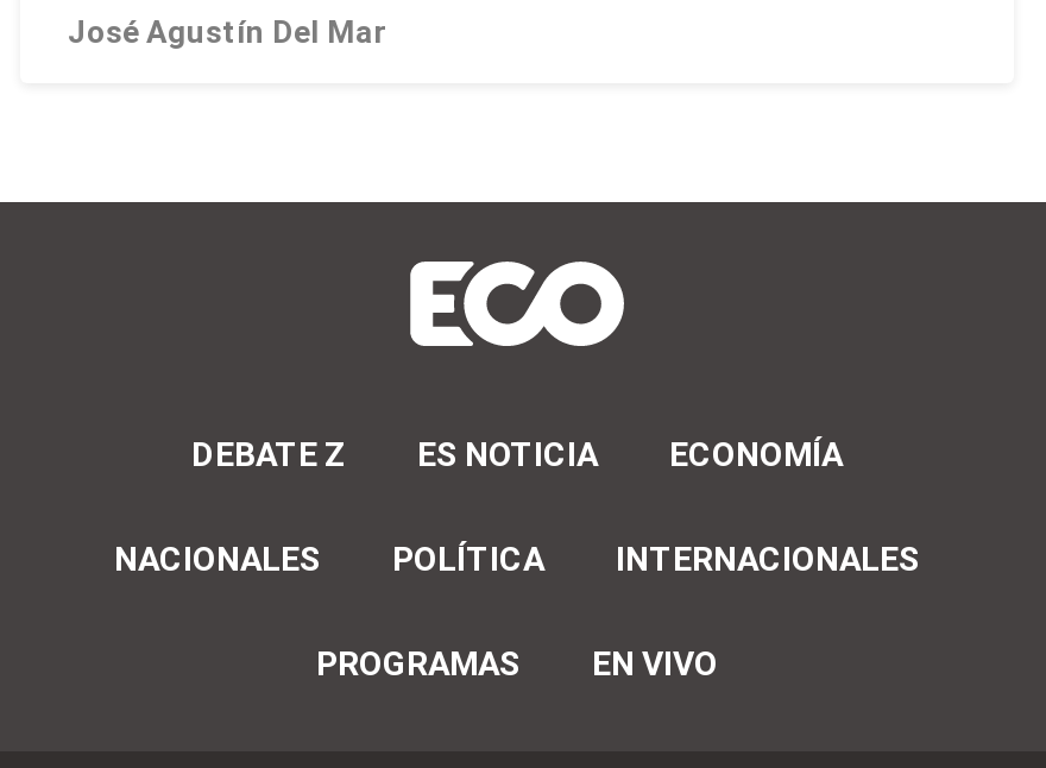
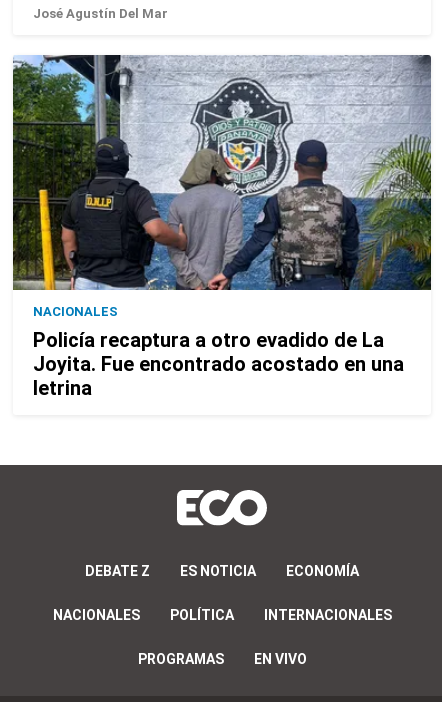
+ [image]
+ NACIONALES
+ Policía recaptura a otro evadido de La
+ Joyita. Fue encontrado acostado en una
+ letrina
